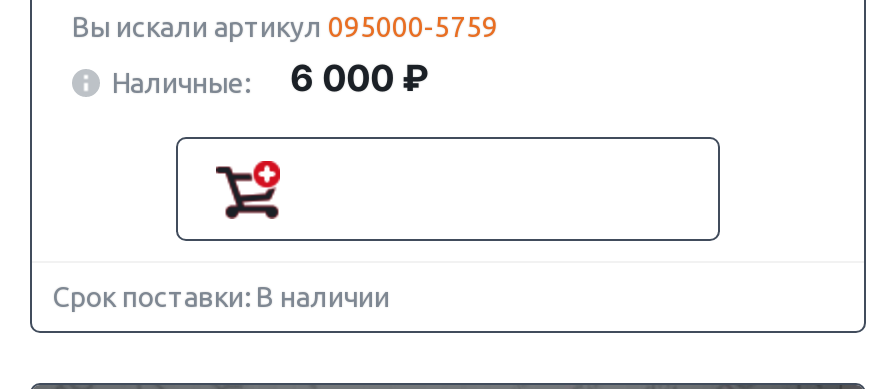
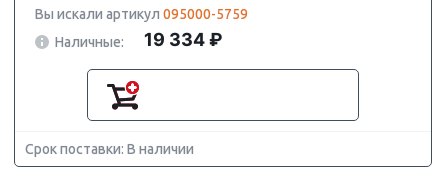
- Наличные: 6 000 ₽
+ Наличные: 19 334 ₽
